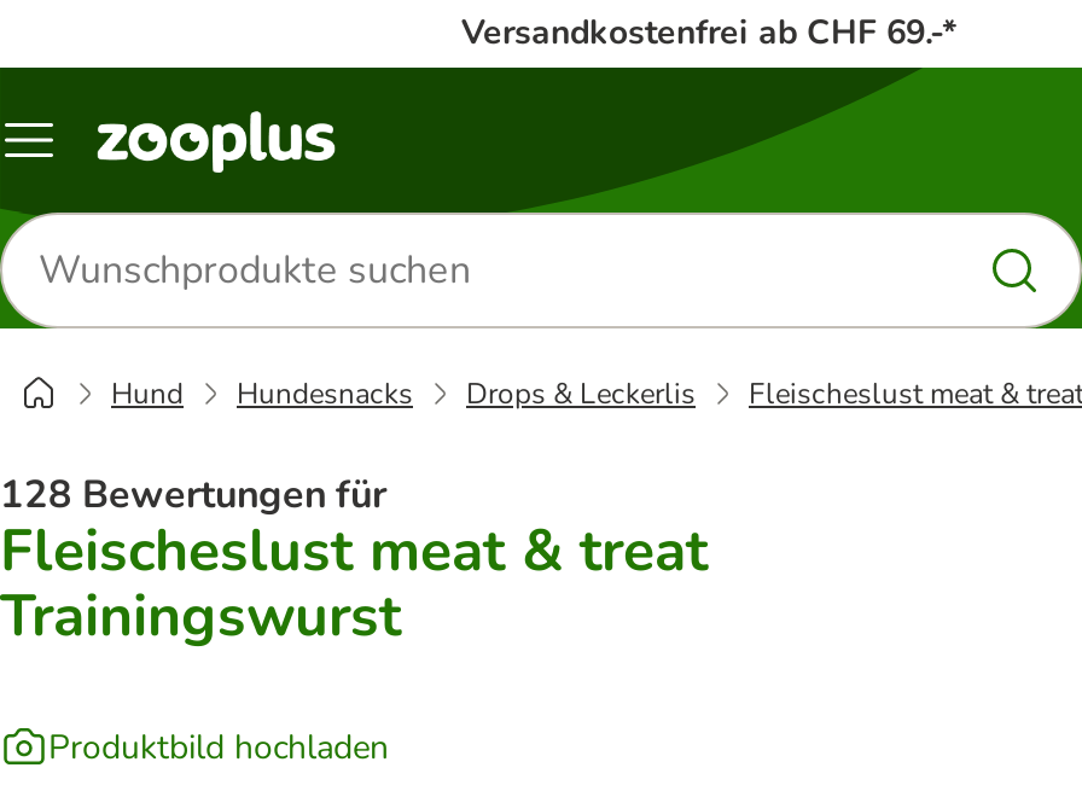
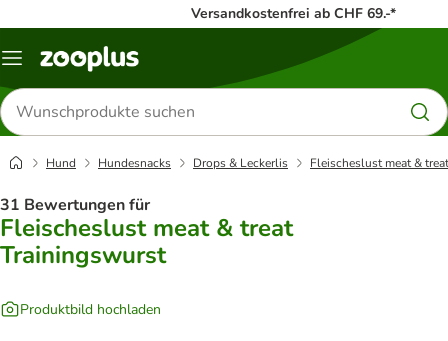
- 128 Bewertungen für
+ 31 Bewertungen für
